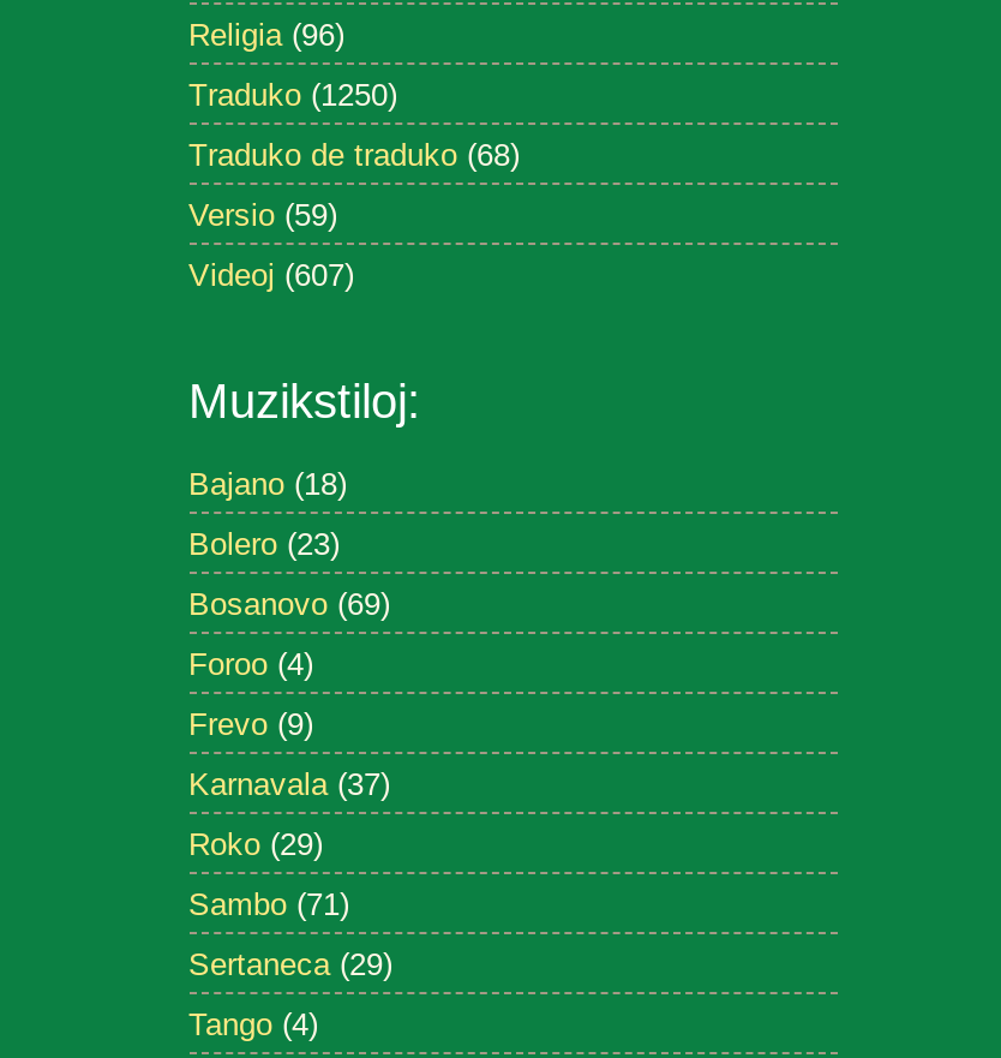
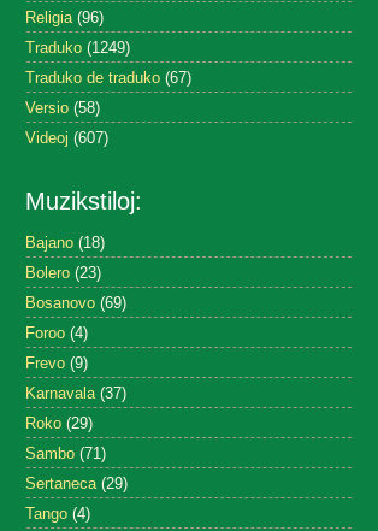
- Traduko (1250)
+ Traduko (1249)

- Traduko de traduko (68)
+ Traduko de traduko (67)

- Versio (59)
+ Versio (58)
